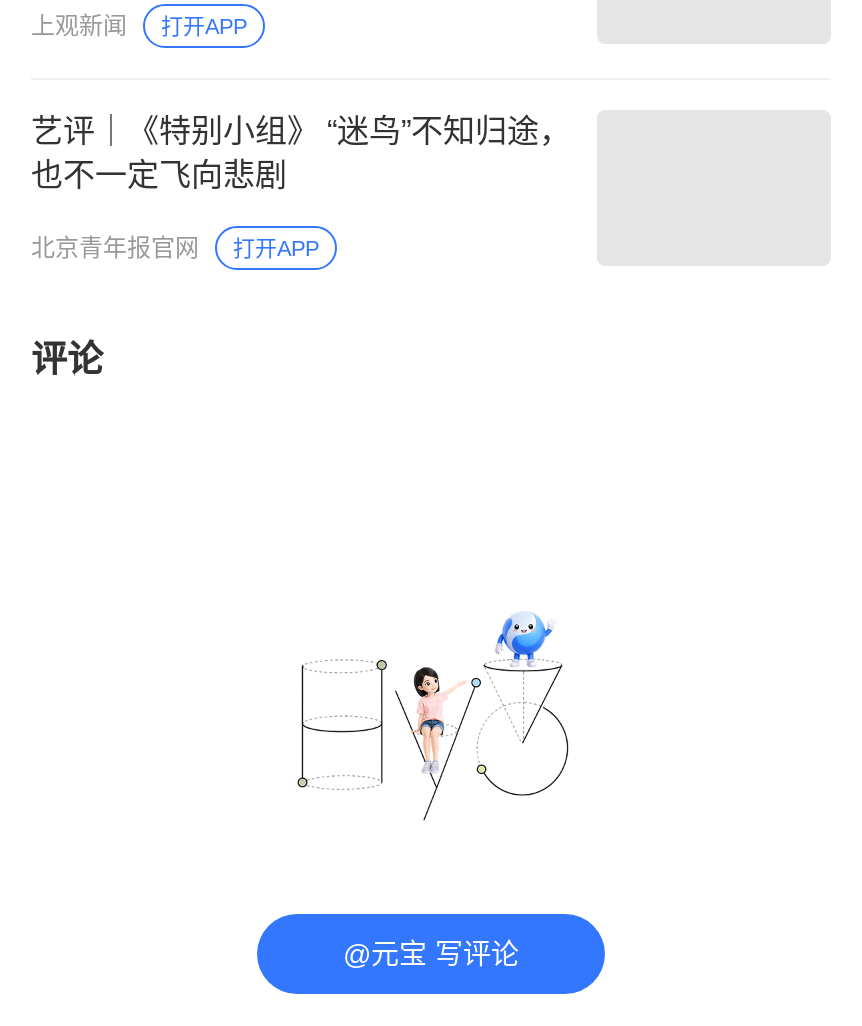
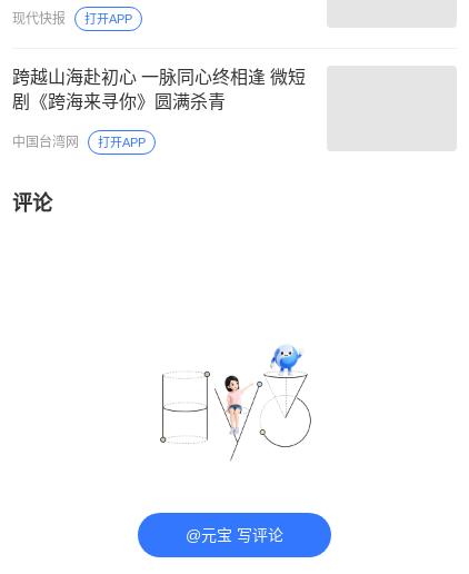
- 上观新闻
+ 现代快报

- 艺评｜《特别小组》 “迷鸟”不知归途，
- 也不一定飞向悲剧
+ 跨越山海赴初心 一脉同心终相逢 微短
+ 剧《跨海来寻你》圆满杀青

- 北京青年报官网
+ 中国台湾网
